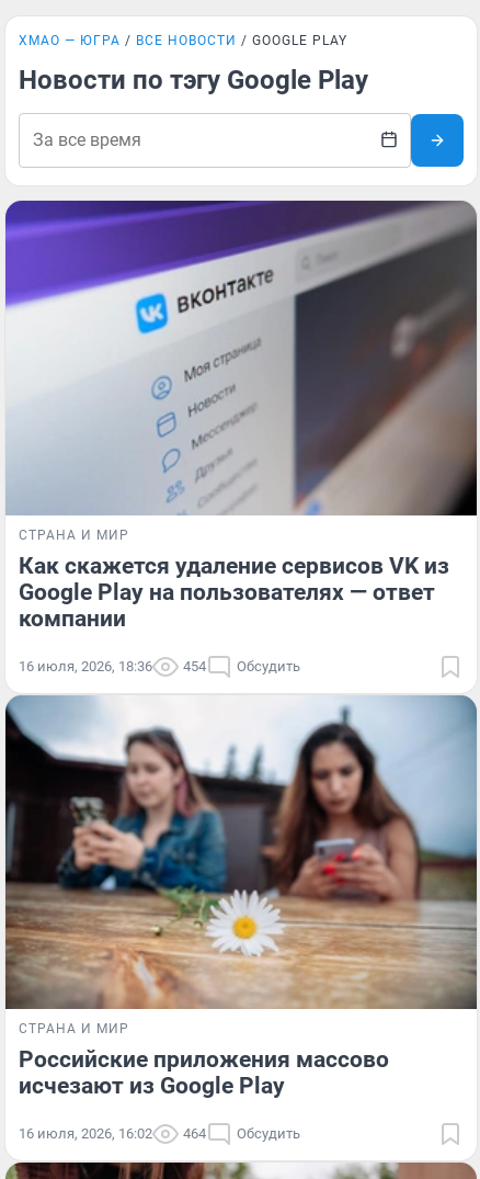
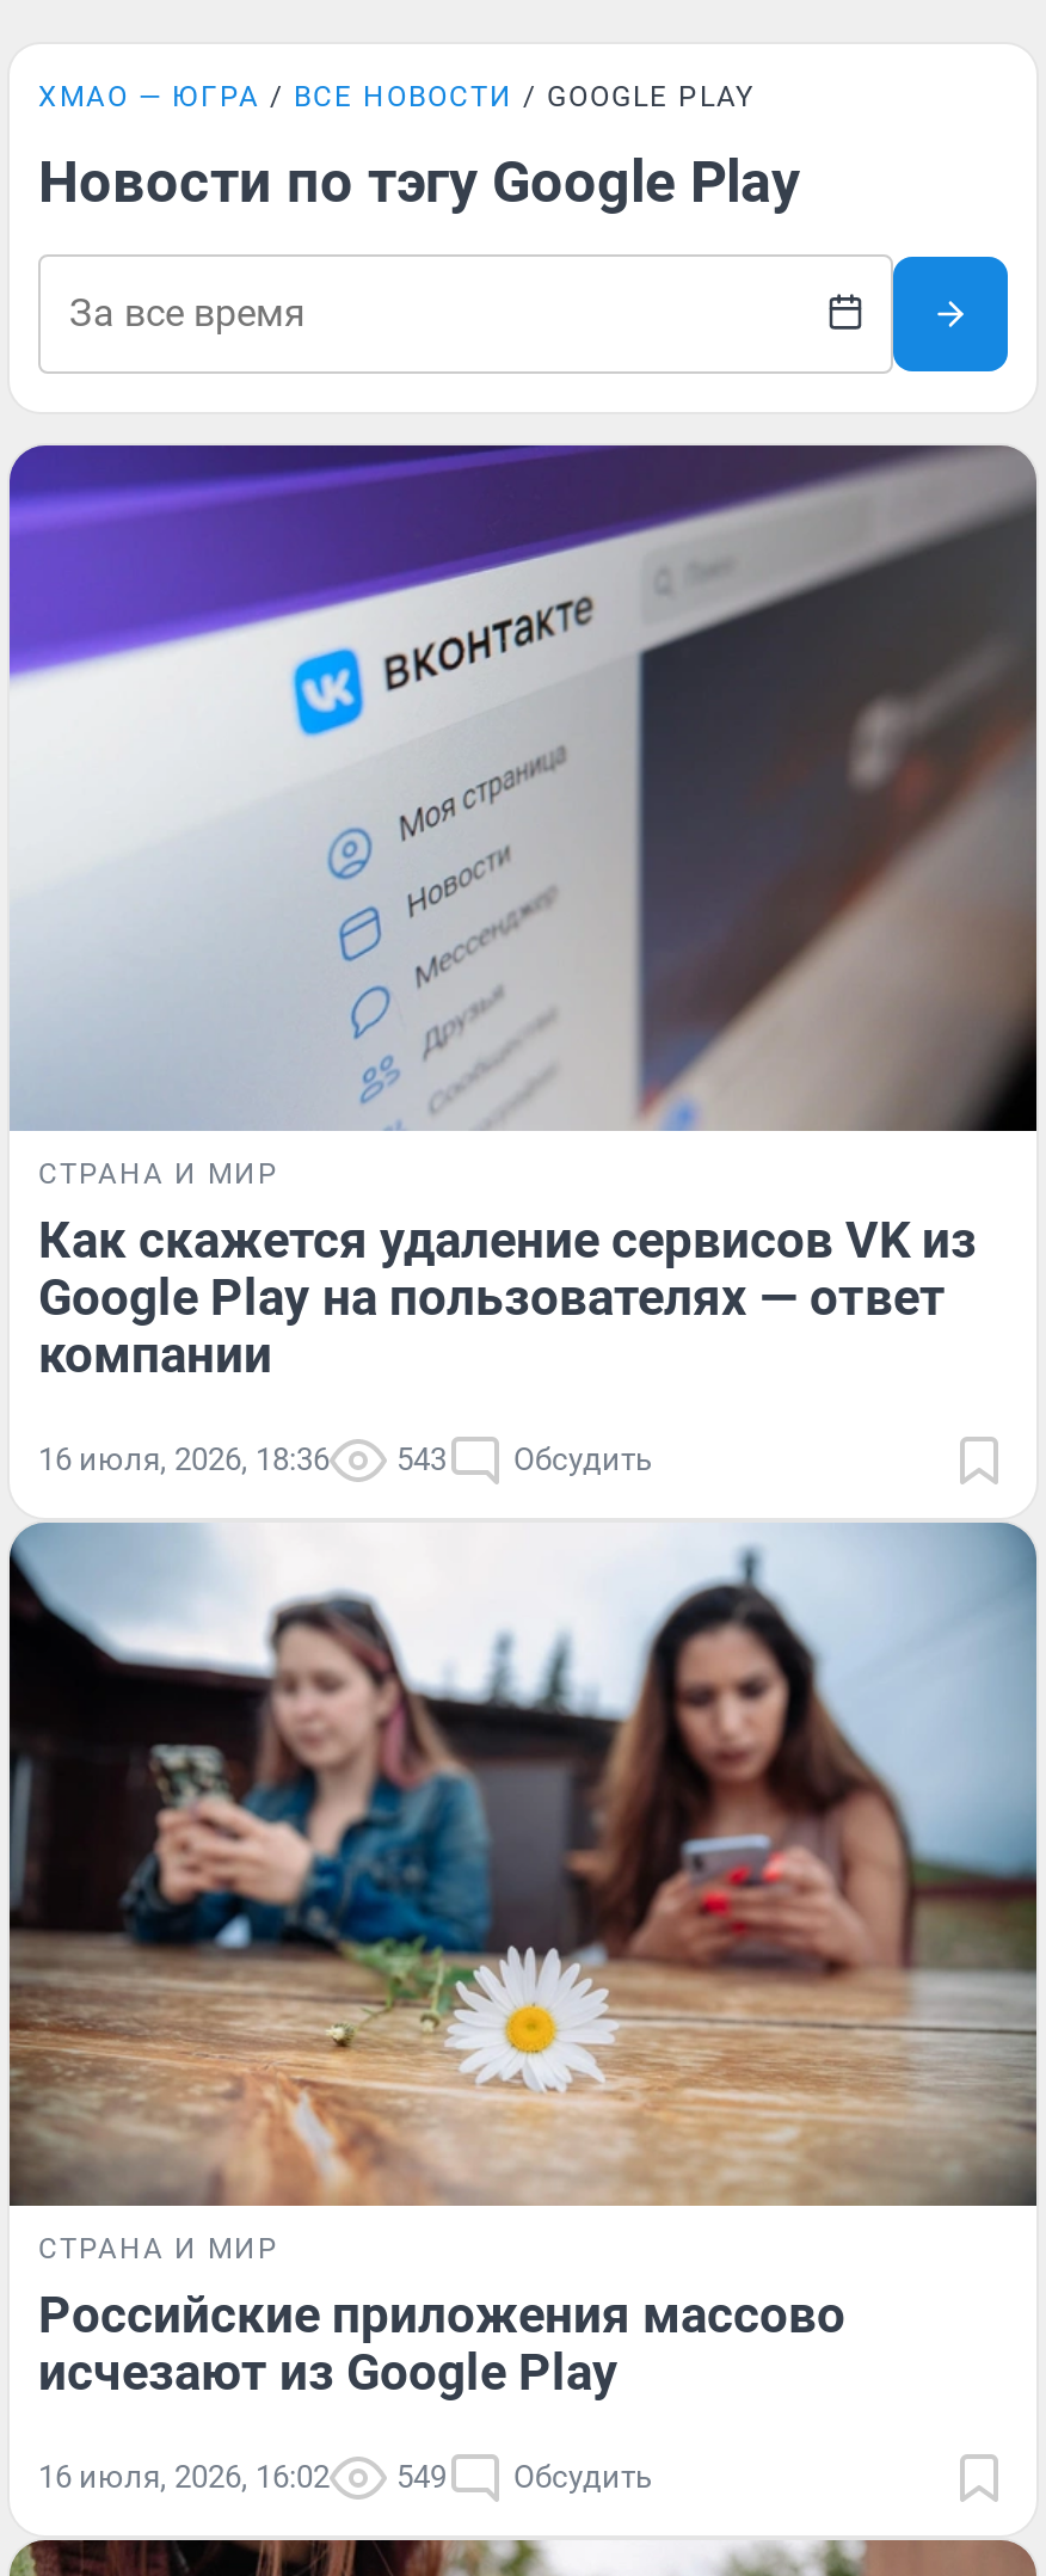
- 16 июля, 2026, 18:36 454 Обсудить
+ 16 июля, 2026, 18:36 543 Обсудить

- 16 июля, 2026, 16:02 464 Обсудить
+ 16 июля, 2026, 16:02 549 Обсудить
